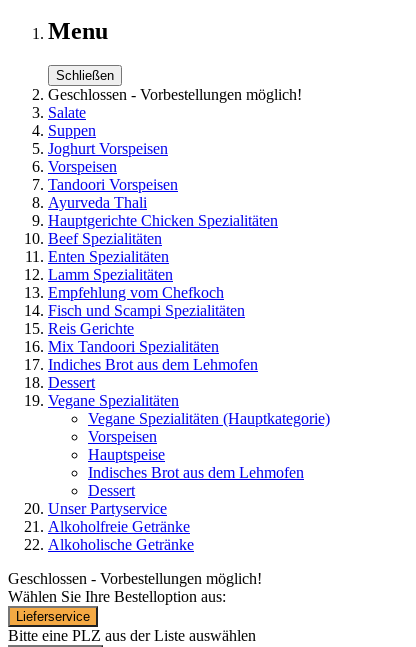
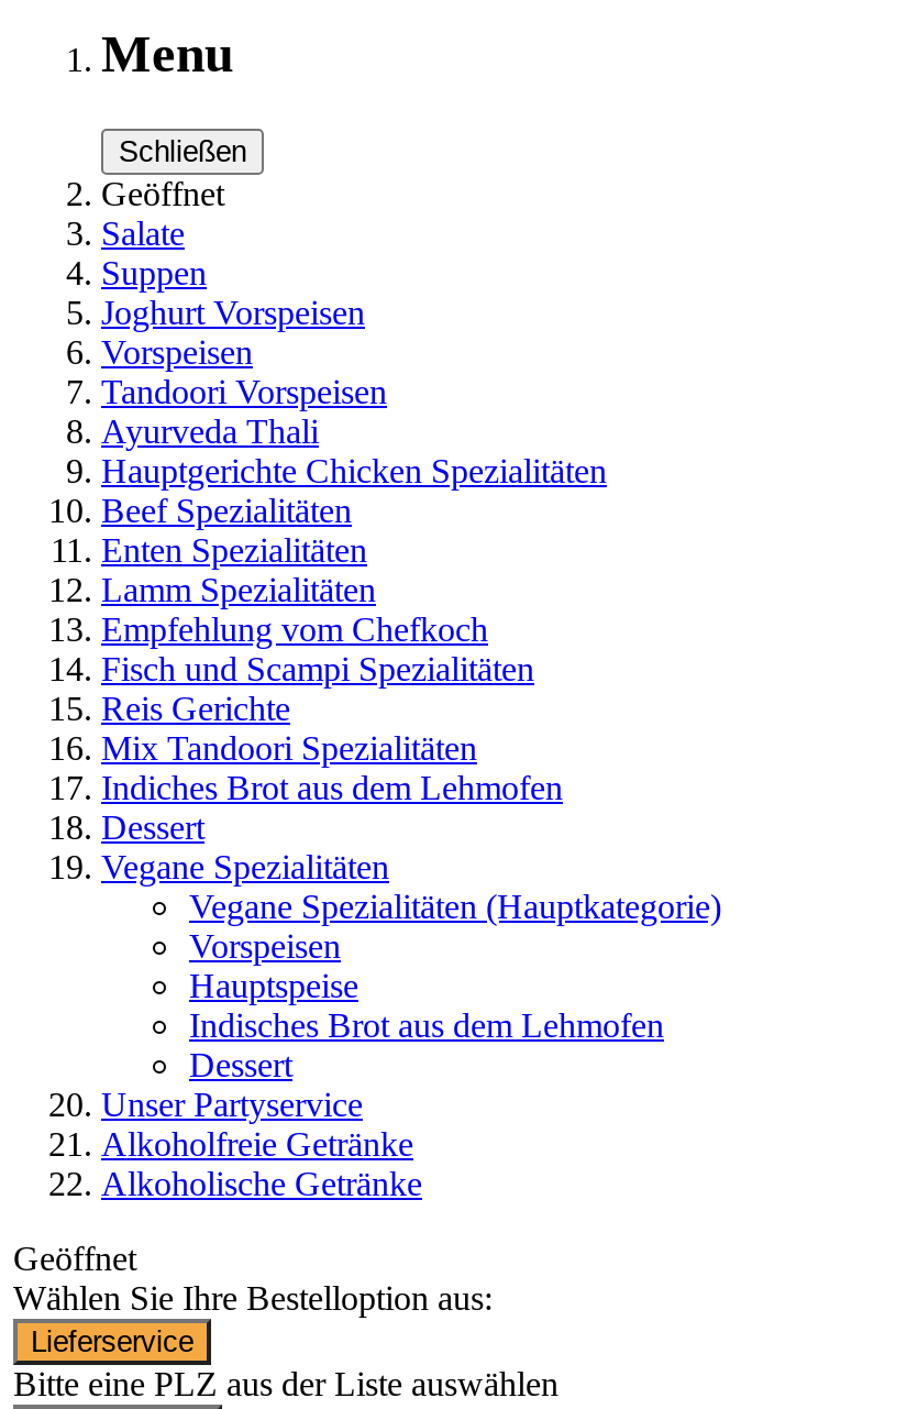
- Geschlossen - Vorbestellungen möglich!
+ Geöffnet

- Geschlossen - Vorbestellungen möglich!
+ Geöffnet
